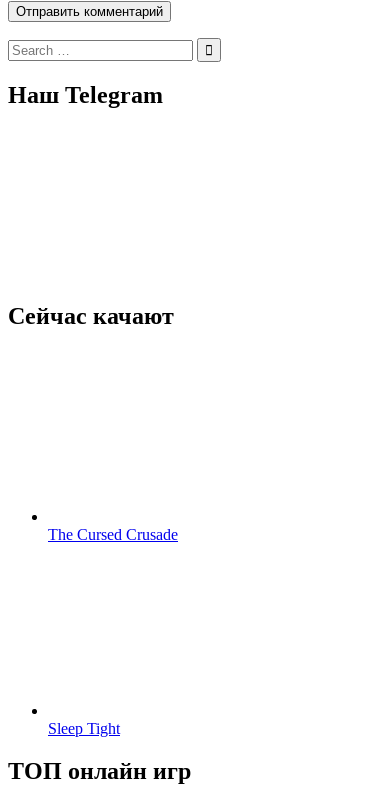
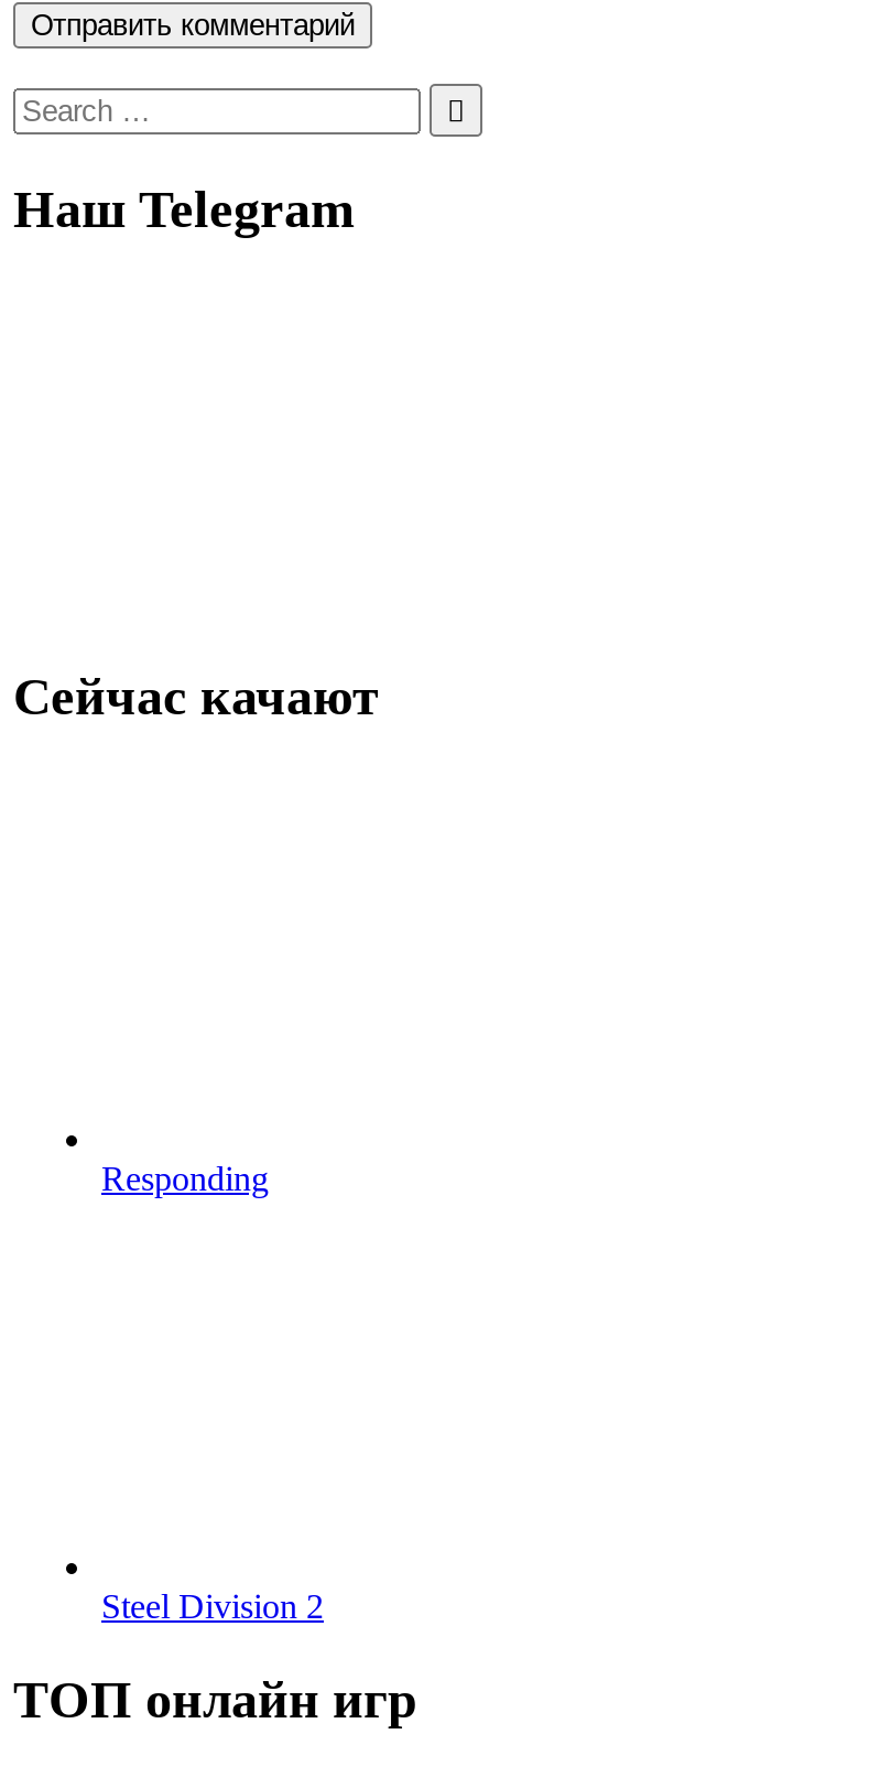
- The Cursed Crusade
+ Responding

- Sleep Tight
+ Steel Division 2
